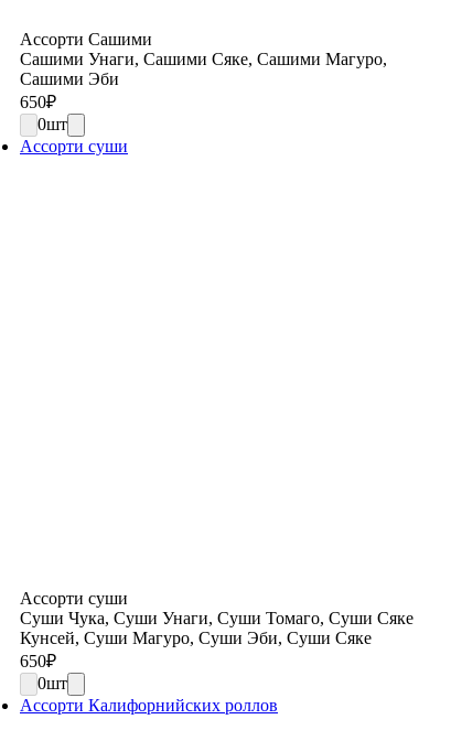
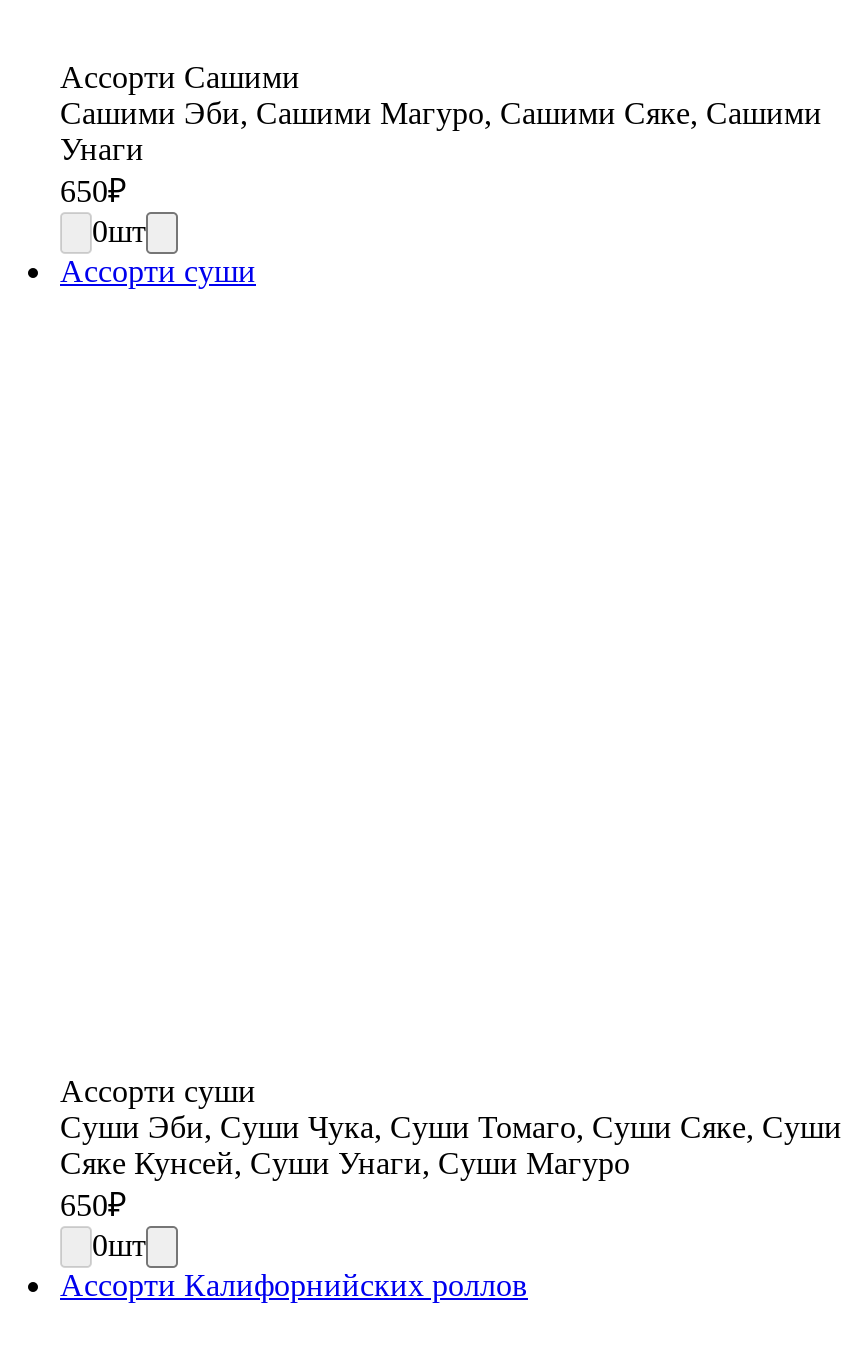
- Сашими Унаги, Сашими Сяке, Сашими Магуро,
- Сашими Эби
+ Сашими Эби, Сашими Магуро, Сашими Сяке, Сашими
+ Унаги

- Суши Чука, Суши Унаги, Суши Томаго, Суши Сяке
- Кунсей, Суши Магуро, Суши Эби, Суши Сяке
+ Суши Эби, Суши Чука, Суши Томаго, Суши Сяке, Суши
+ Сяке Кунсей, Суши Унаги, Суши Магуро
